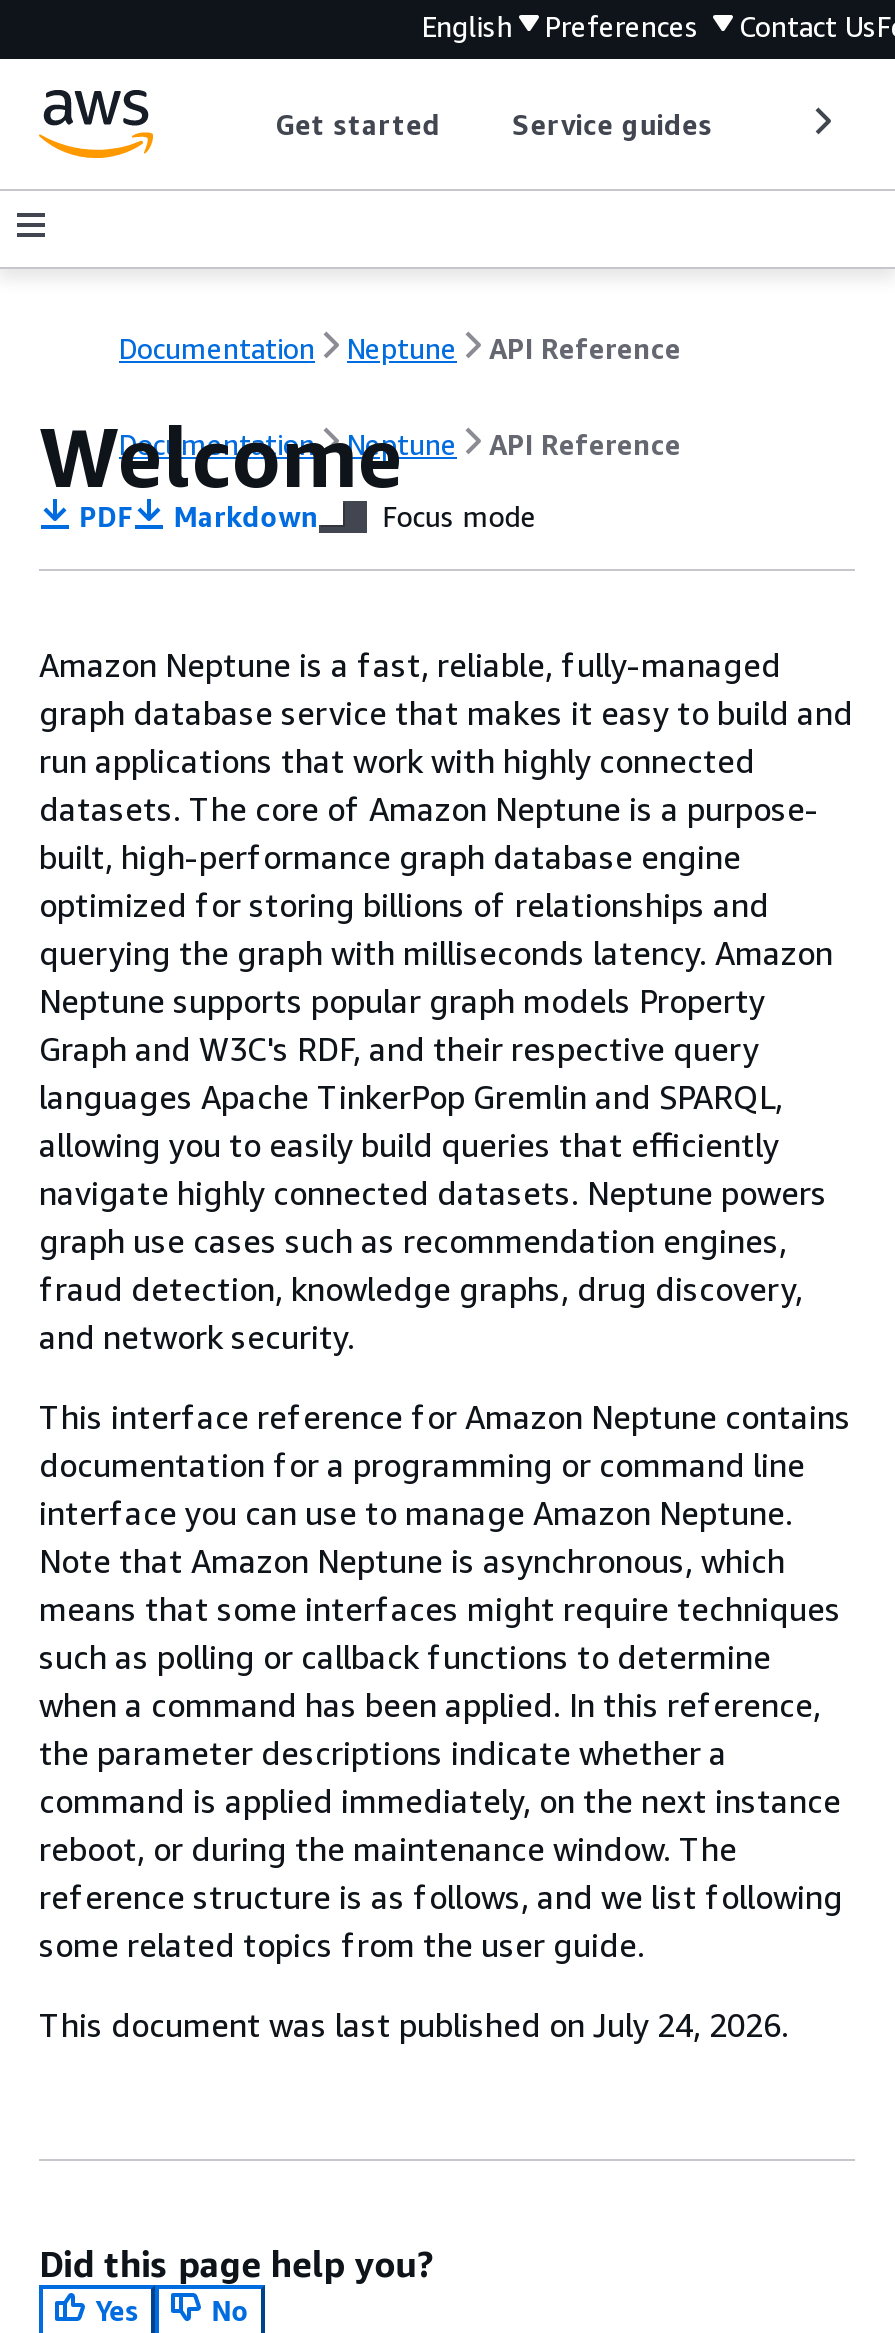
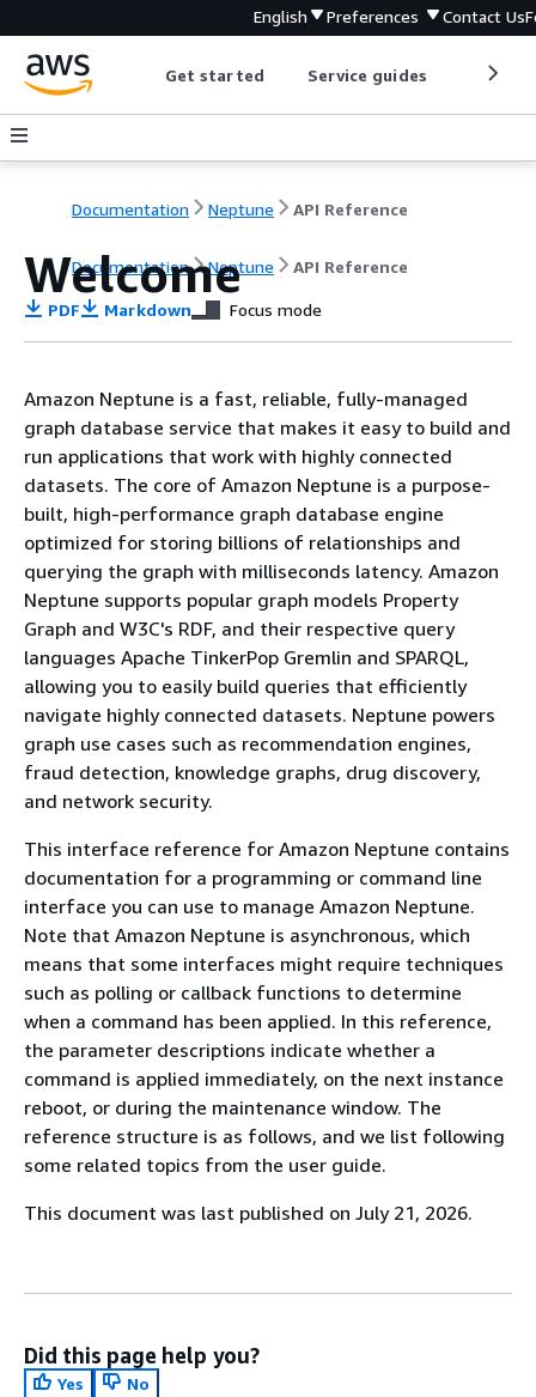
- This document was last published on July 24, 2026.
+ This document was last published on July 21, 2026.
